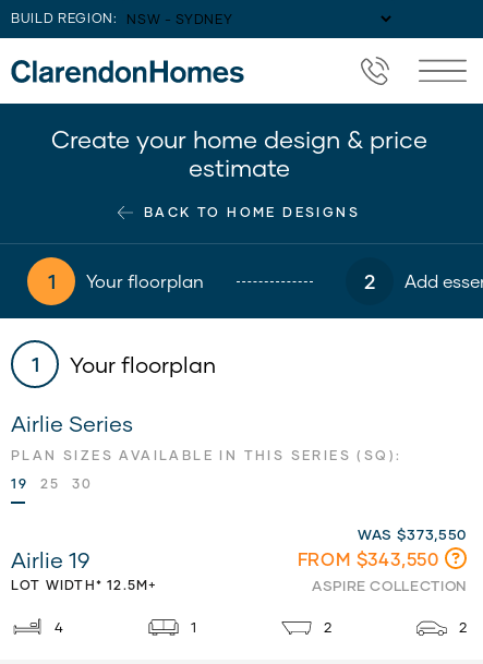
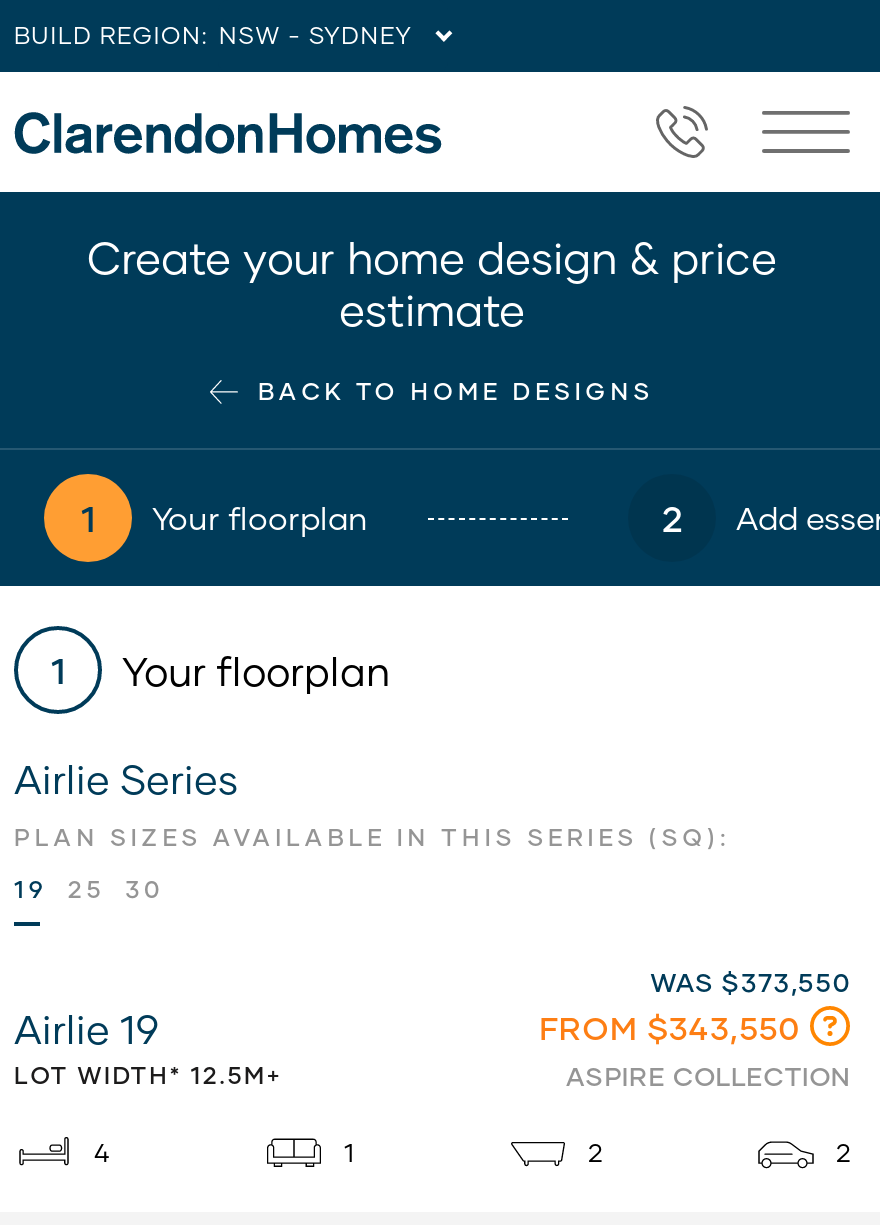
- BUILD REGION:
+ BUILD REGION: NSW - SYDNEY
